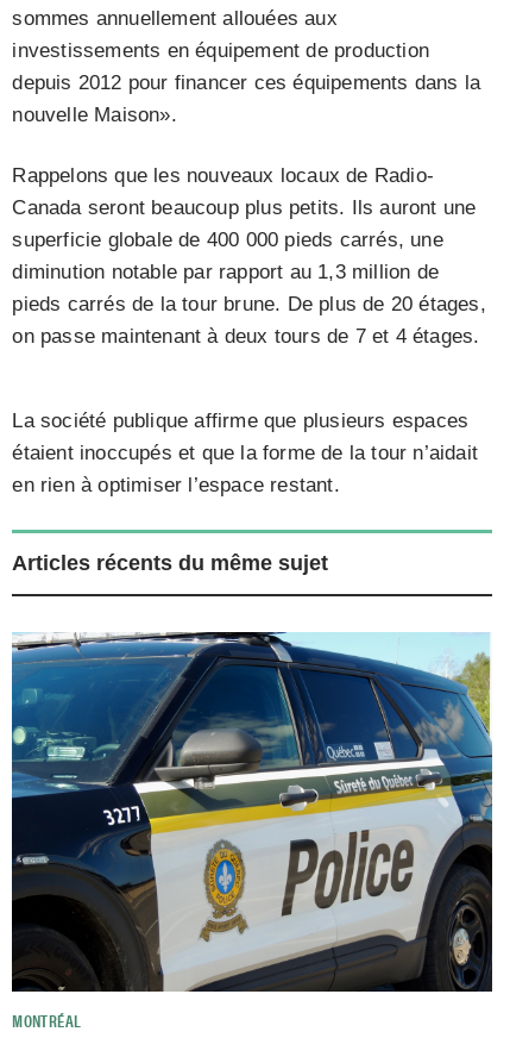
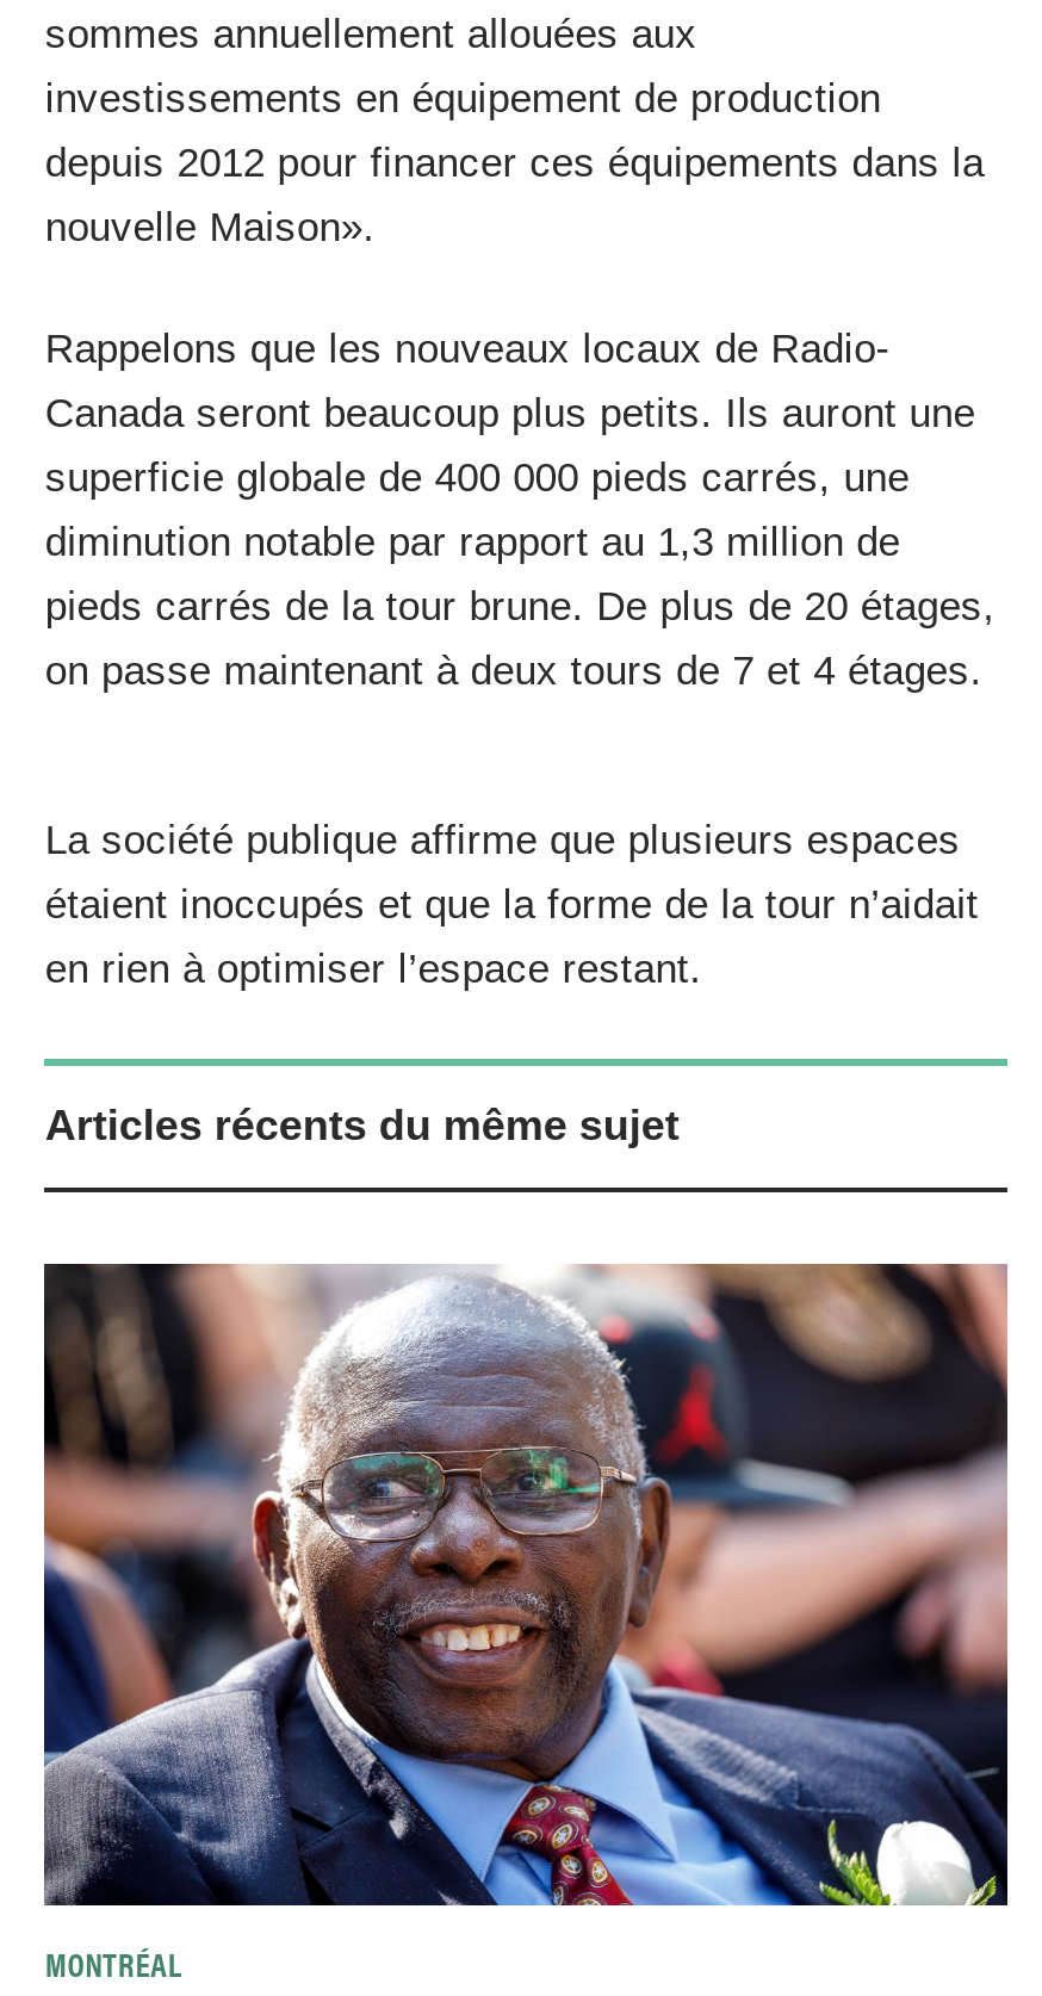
- [image]
+ [image]
